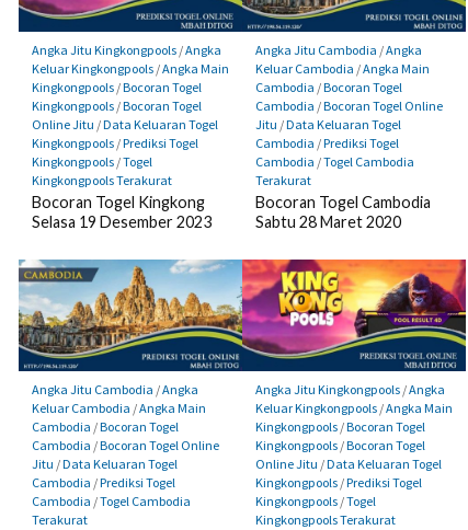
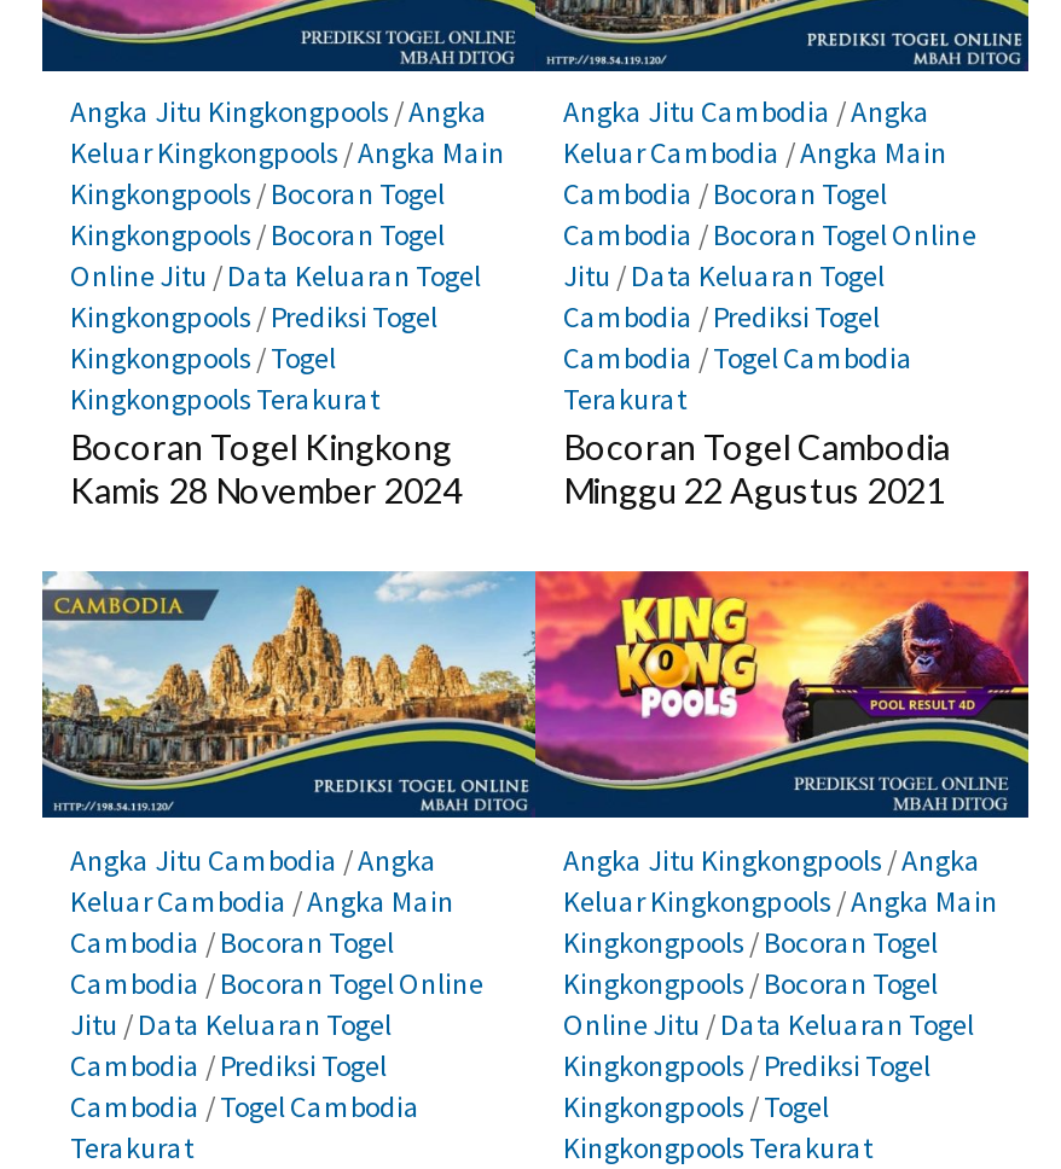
- Selasa 19 Desember 2023
+ Kamis 28 November 2024

- Sabtu 28 Maret 2020
+ Minggu 22 Agustus 2021
